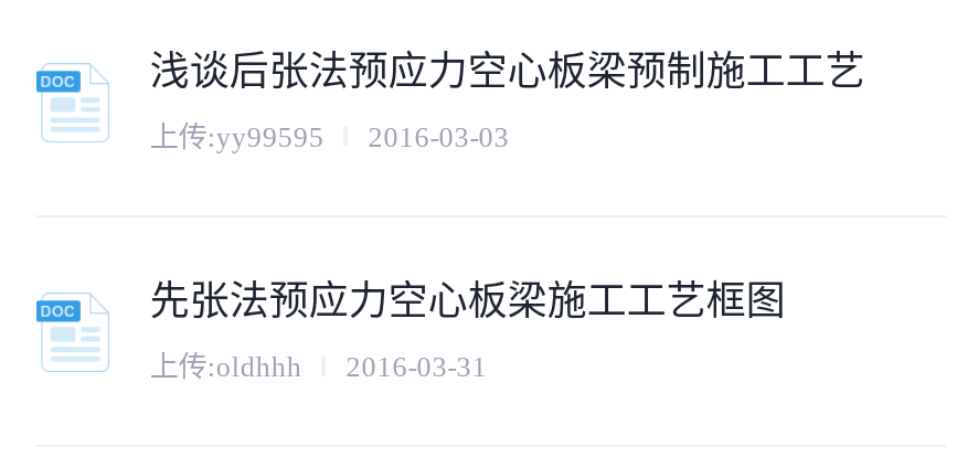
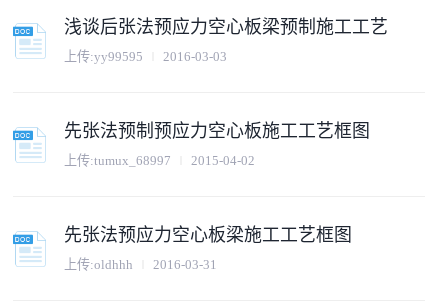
+ 先张法预制预应力空心板施工工艺框图
+ 上传:tumux_68997
+ 2015-04-02
